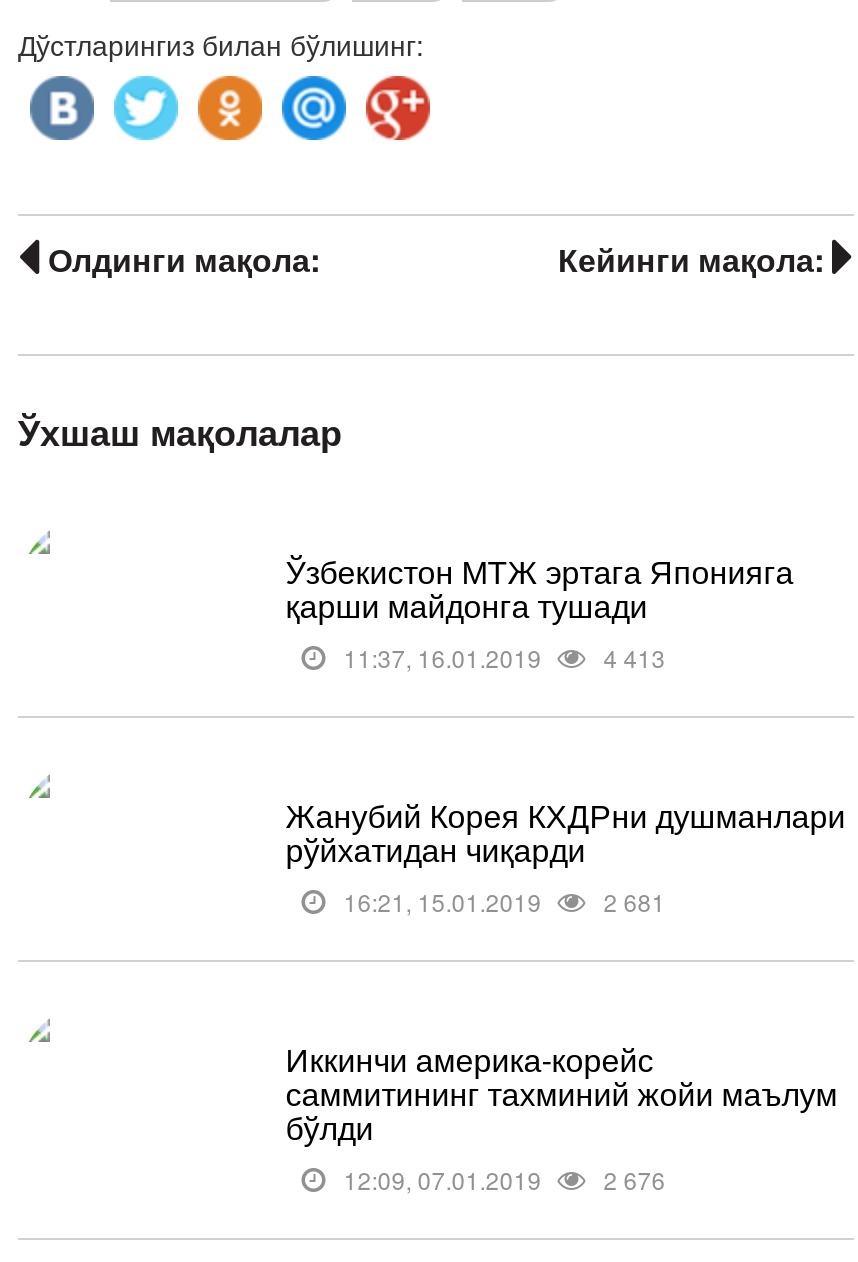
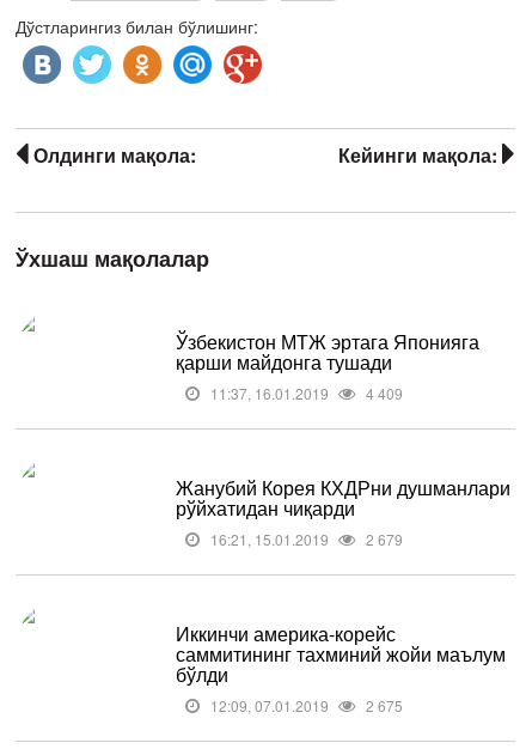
- 11:37, 16.01.2019 4 413
+ 11:37, 16.01.2019 4 409

- 16:21, 15.01.2019 2 681
+ 16:21, 15.01.2019 2 679

- 12:09, 07.01.2019 2 676
+ 12:09, 07.01.2019 2 675
